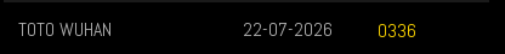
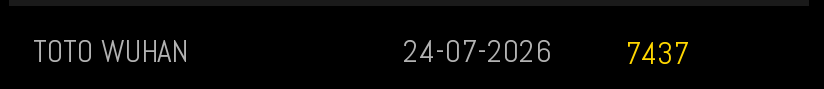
- 22-07-2026
+ 24-07-2026

- 0336
+ 7437
